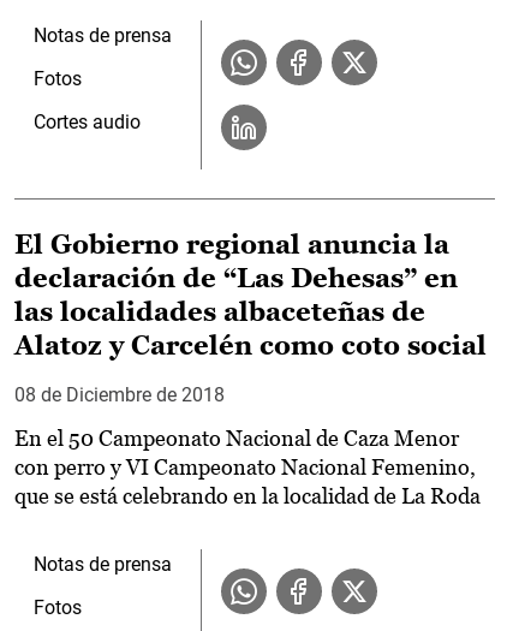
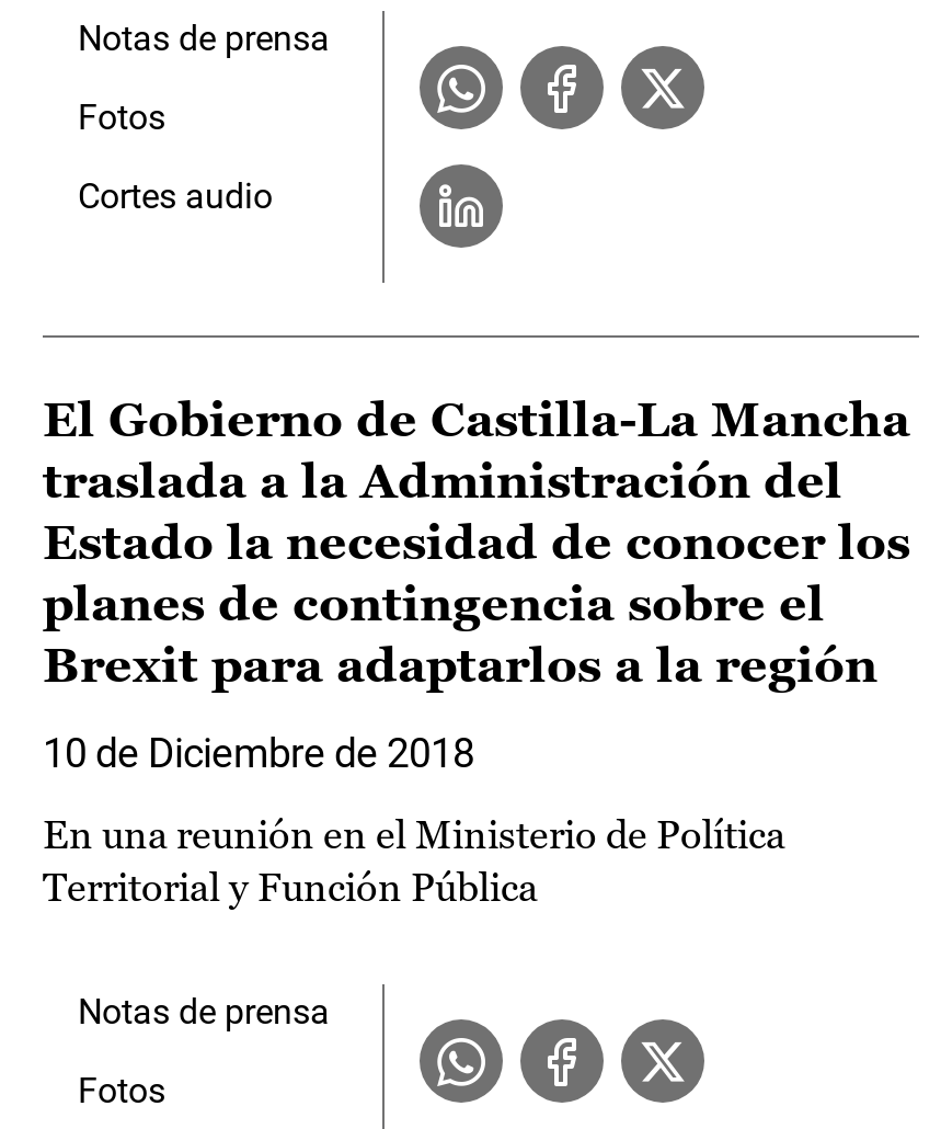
- El Gobierno regional anuncia la
- declaración de “Las Dehesas” en
- las localidades albaceteñas de
- Alatoz y Carcelén como coto social
+ El Gobierno de Castilla-La Mancha
+ traslada a la Administración del
+ Estado la necesidad de conocer los
+ planes de contingencia sobre el
+ Brexit para adaptarlos a la región

- 08 de Diciembre de 2018
+ 10 de Diciembre de 2018

- En el 50 Campeonato Nacional de Caza Menor
- con perro y VI Campeonato Nacional Femenino,
- que se está celebrando en la localidad de La Roda
+ En una reunión en el Ministerio de Política
+ Territorial y Función Pública
